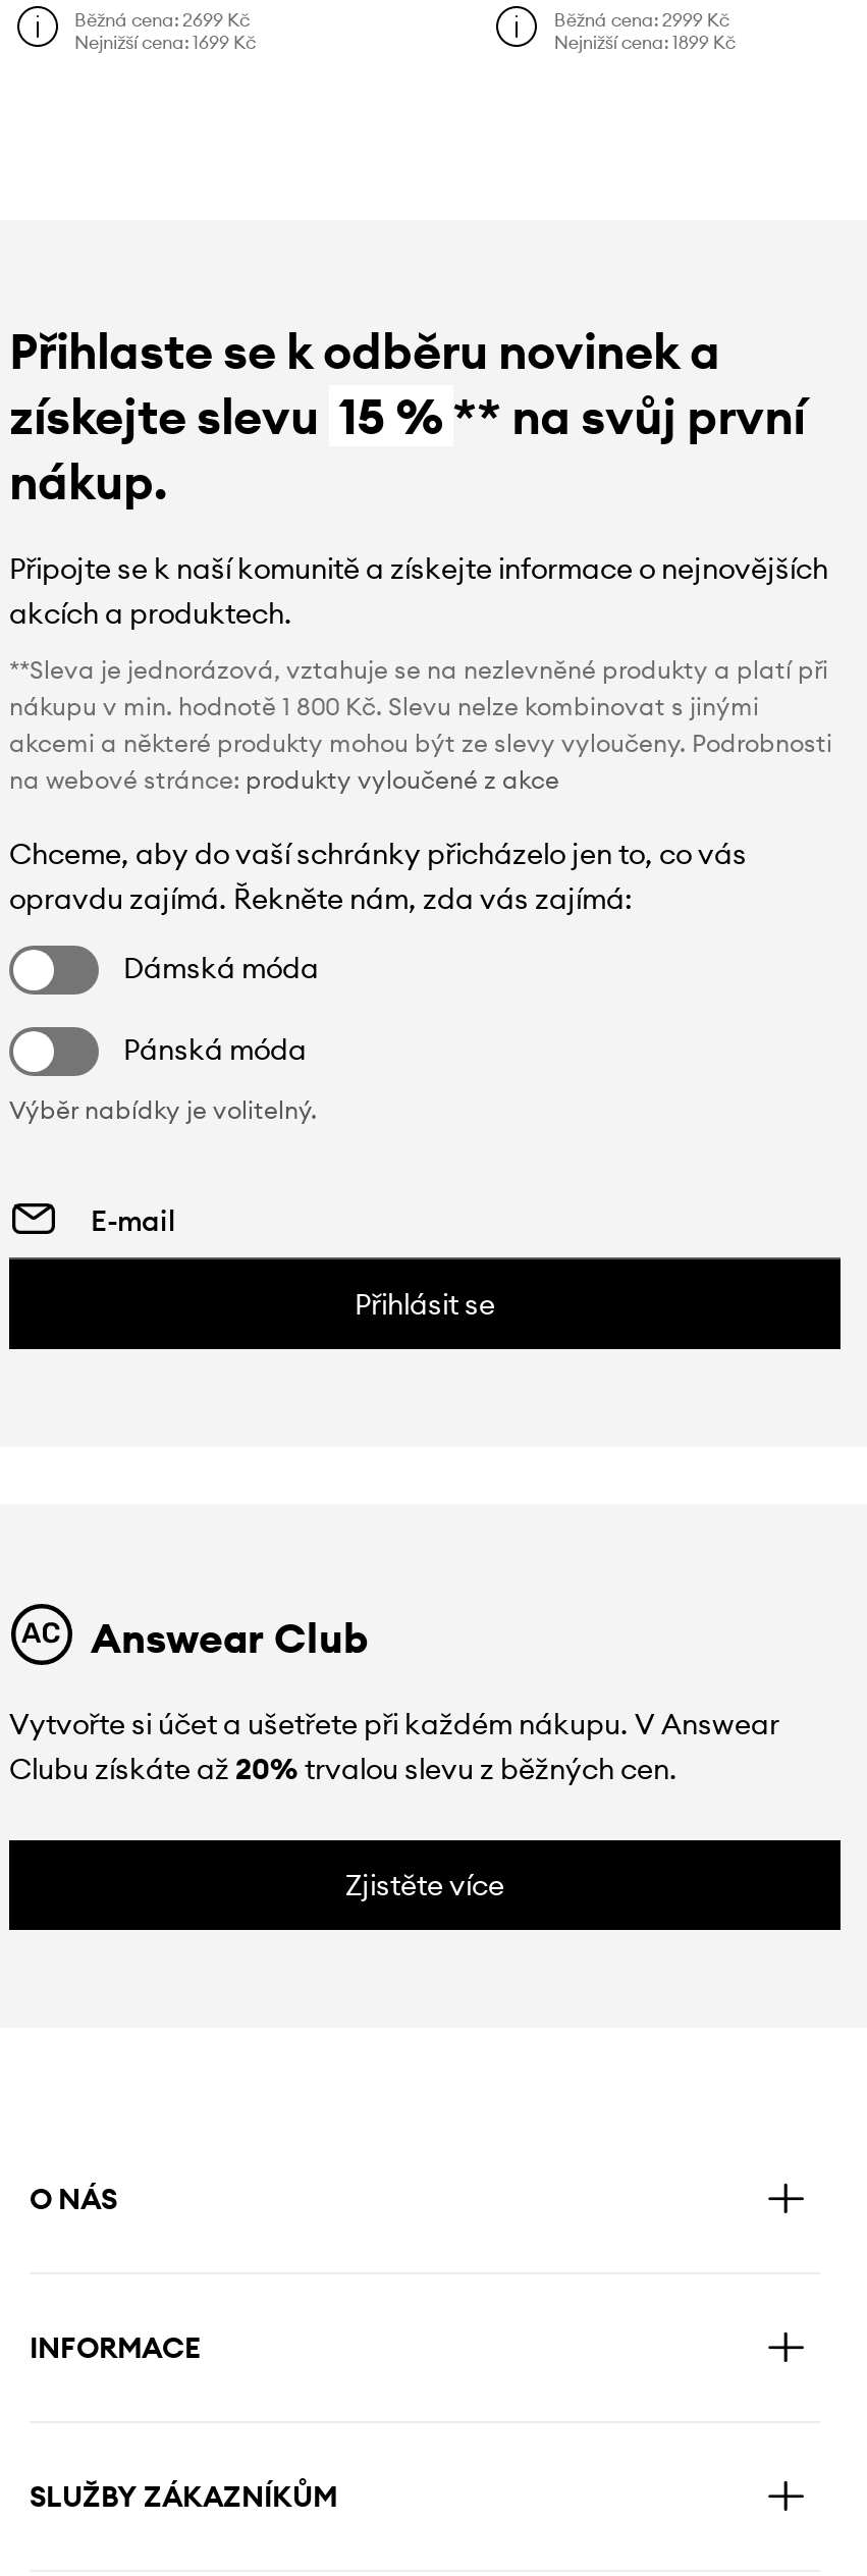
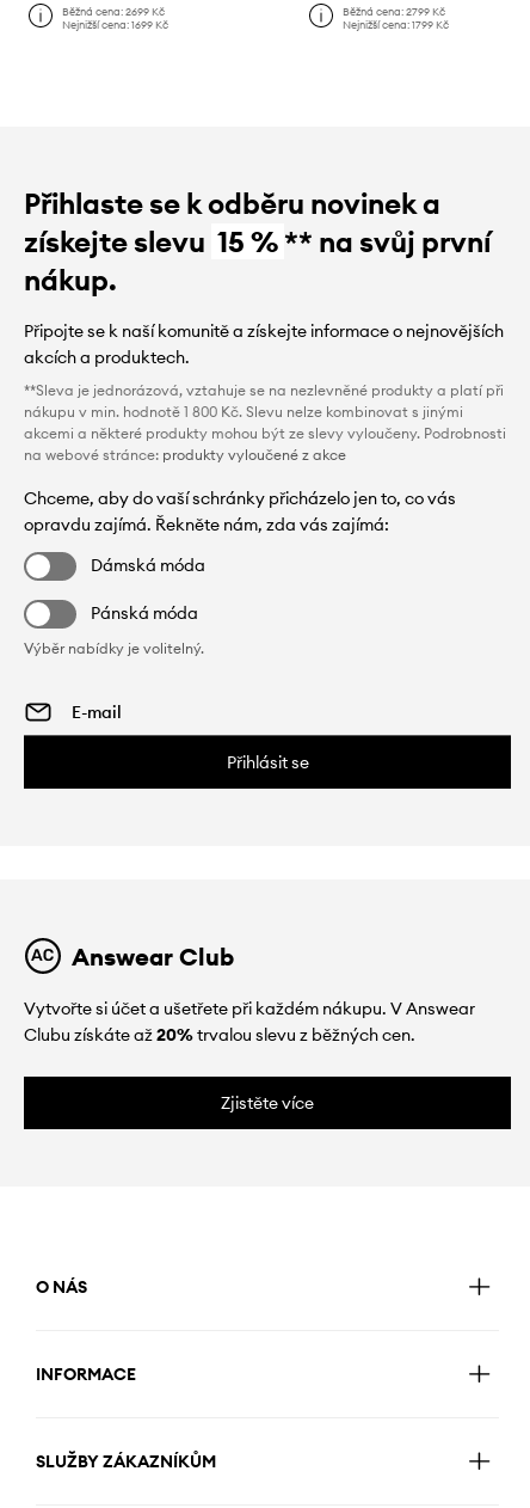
- Běžná cena: 2999 Kč
+ Běžná cena: 2799 Kč

- Nejnižší cena: 1899 Kč
+ Nejnižší cena: 1799 Kč
